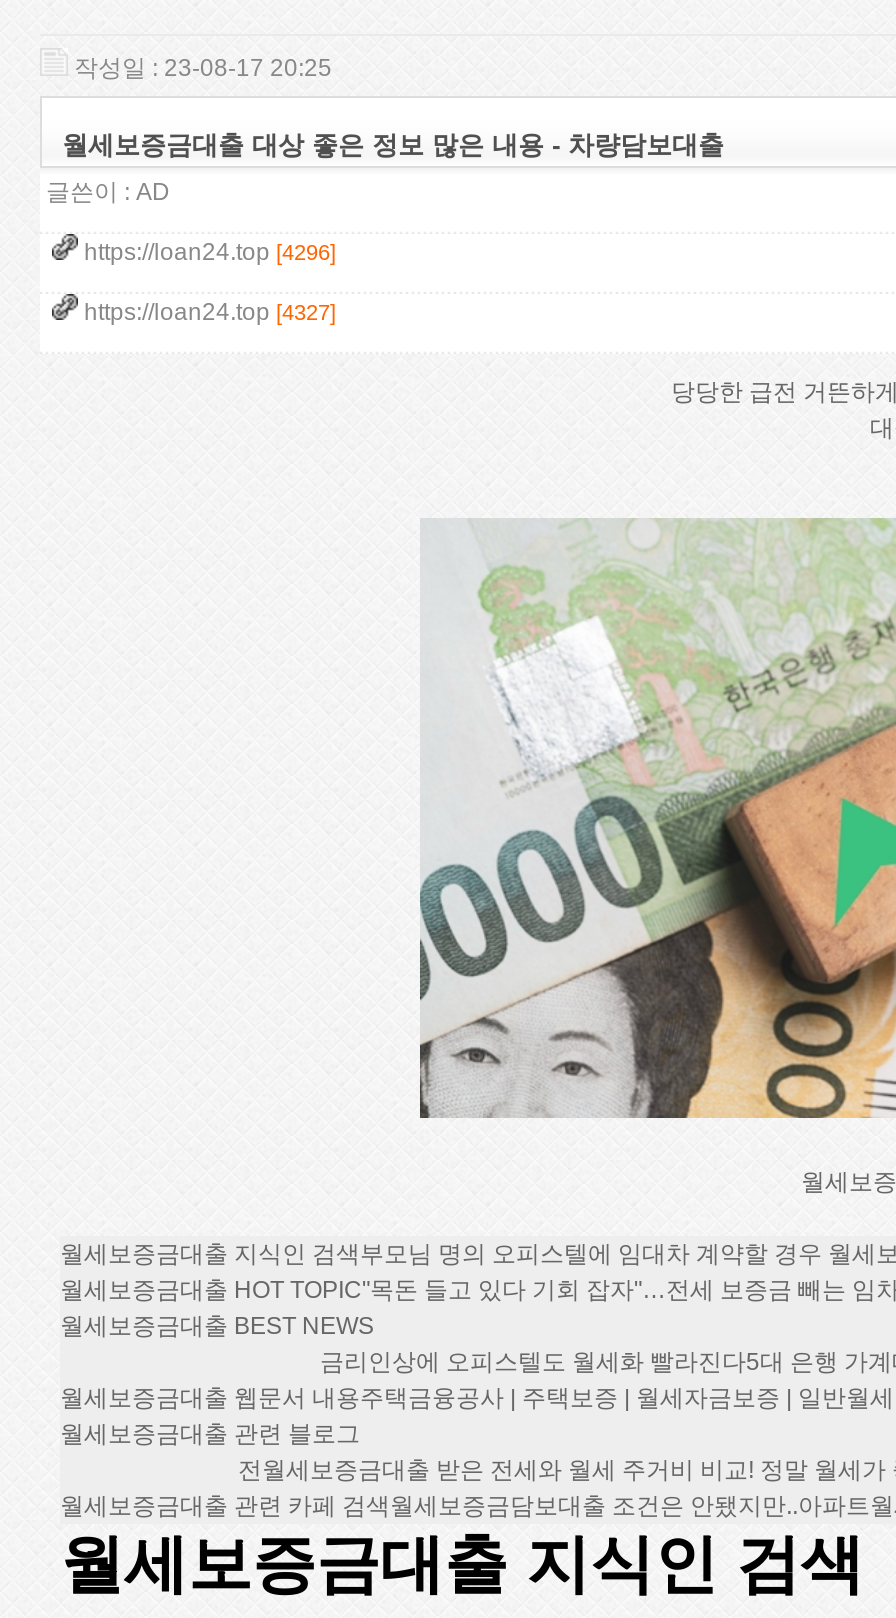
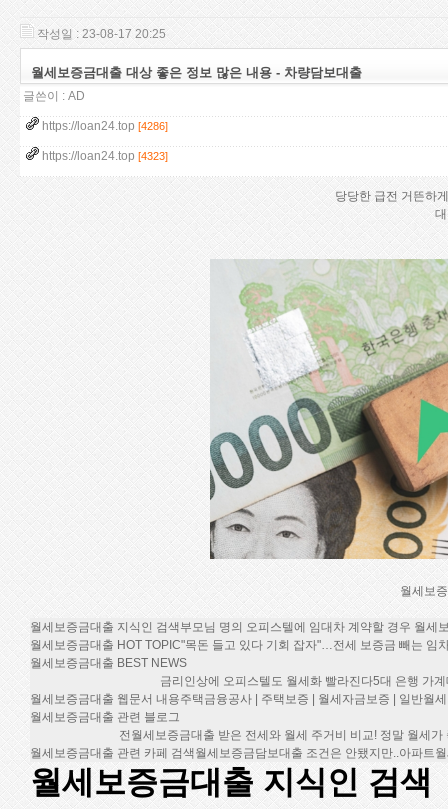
- https://loan24.top [4296]
+ https://loan24.top [4286]

- https://loan24.top [4327]
+ https://loan24.top [4323]
